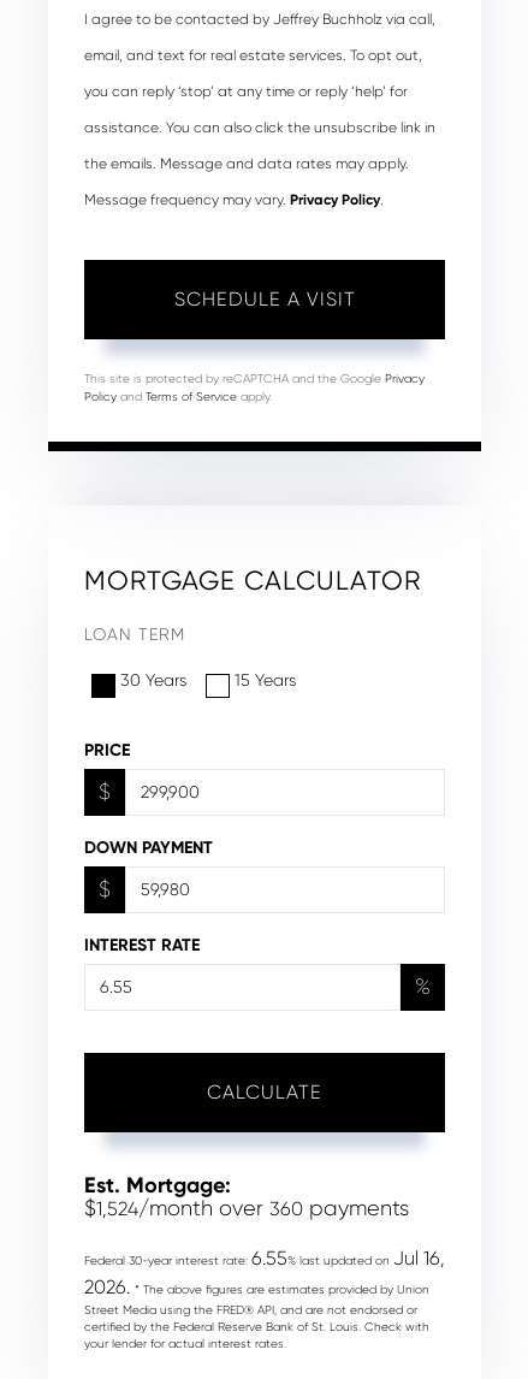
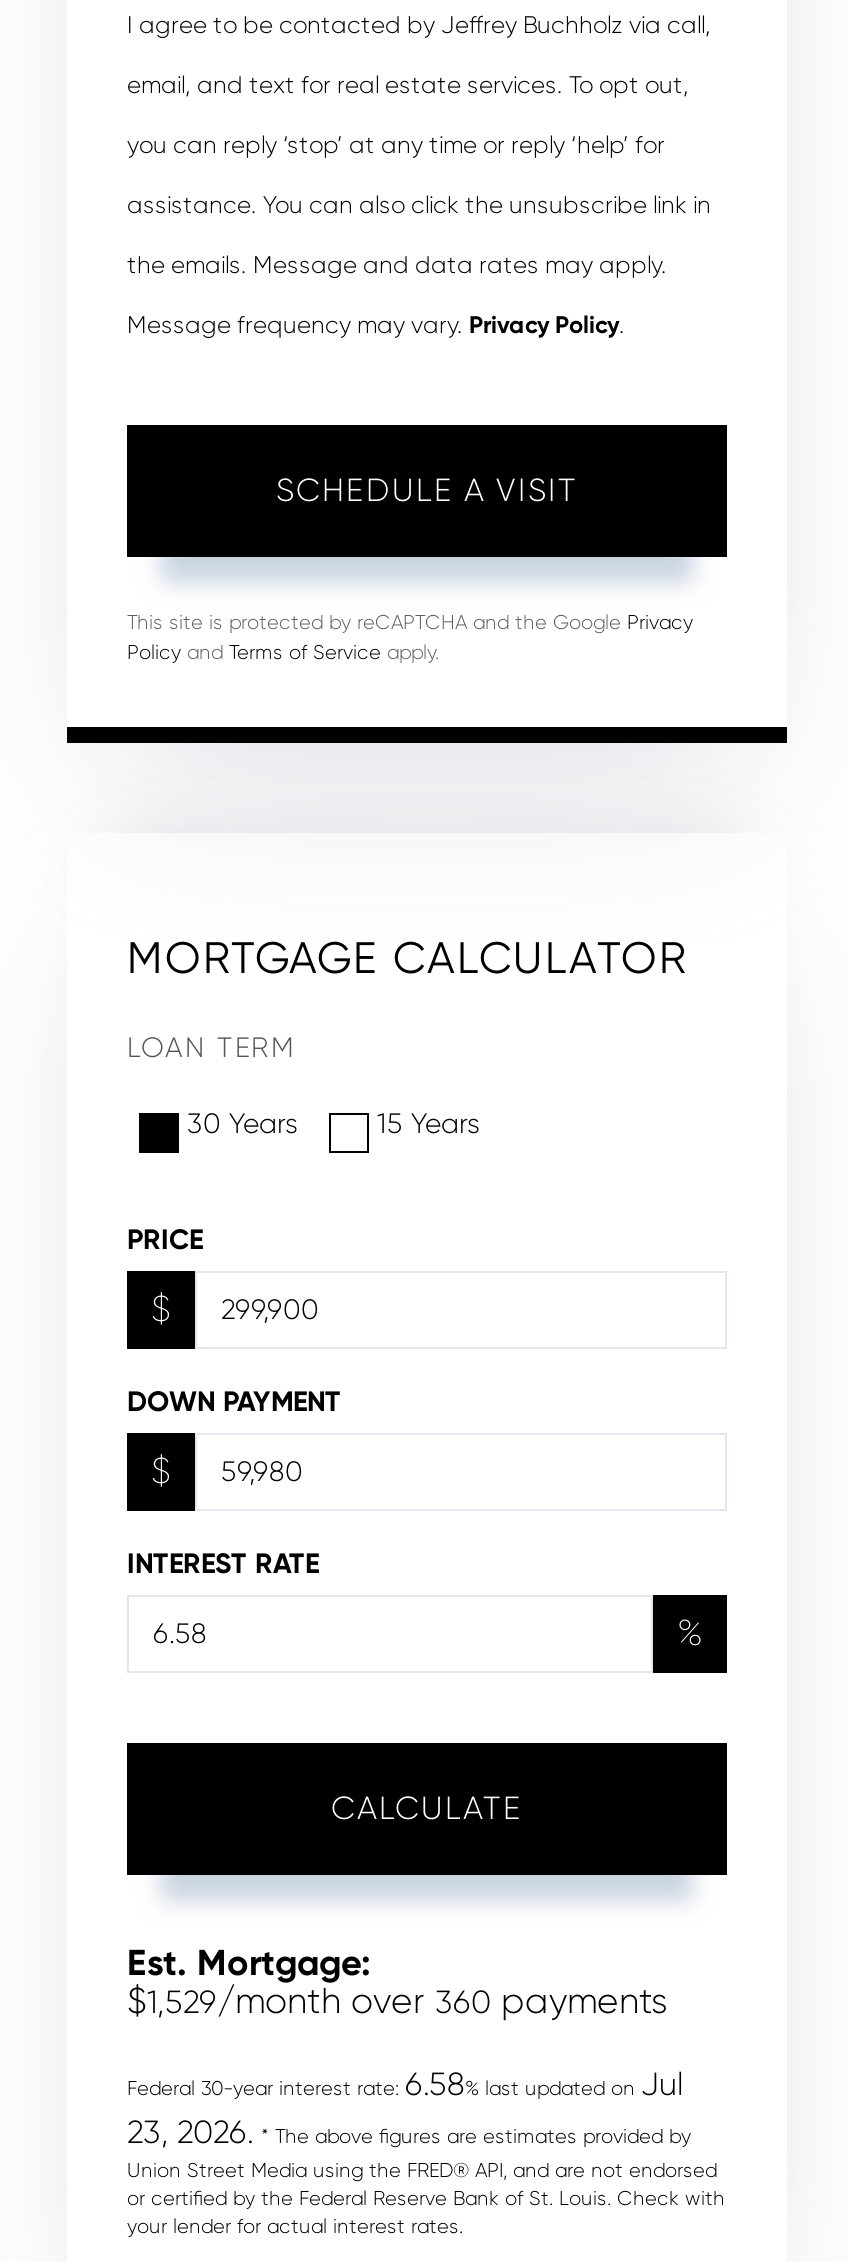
- $1,524/month over 360 payments
+ $1,529/month over 360 payments

- Federal 30-year interest rate: 6.55% last updated on Jul 16,
- 2026. * The above figures are estimates provided by Union
- Street Media using the FRED® API, and are not endorsed or
- certified by the Federal Reserve Bank of St. Louis. Check with
+ Federal 30-year interest rate: 6.58% last updated on Jul
+ 23, 2026. * The above figures are estimates provided by
+ Union Street Media using the FRED® API, and are not endorsed
+ or certified by the Federal Reserve Bank of St. Louis. Check with
